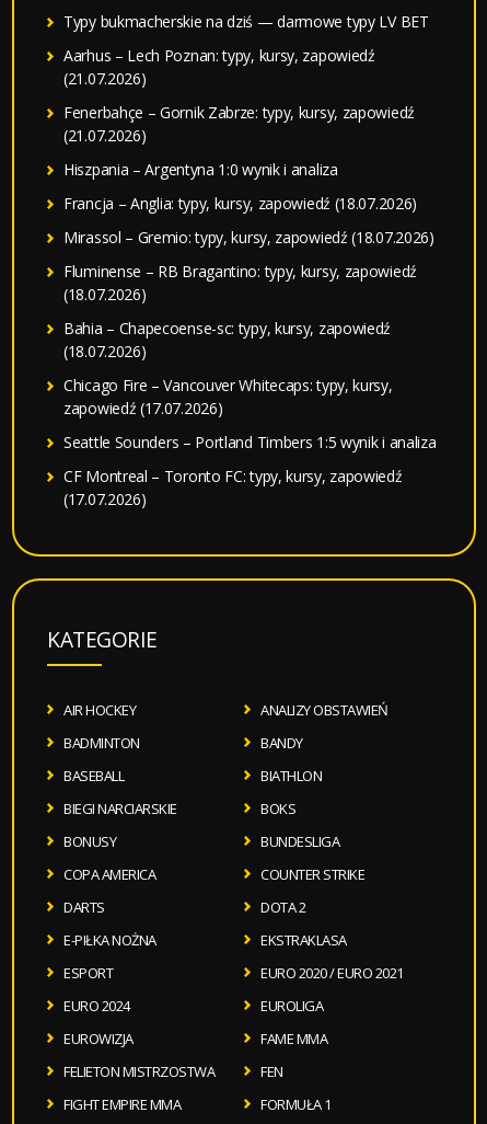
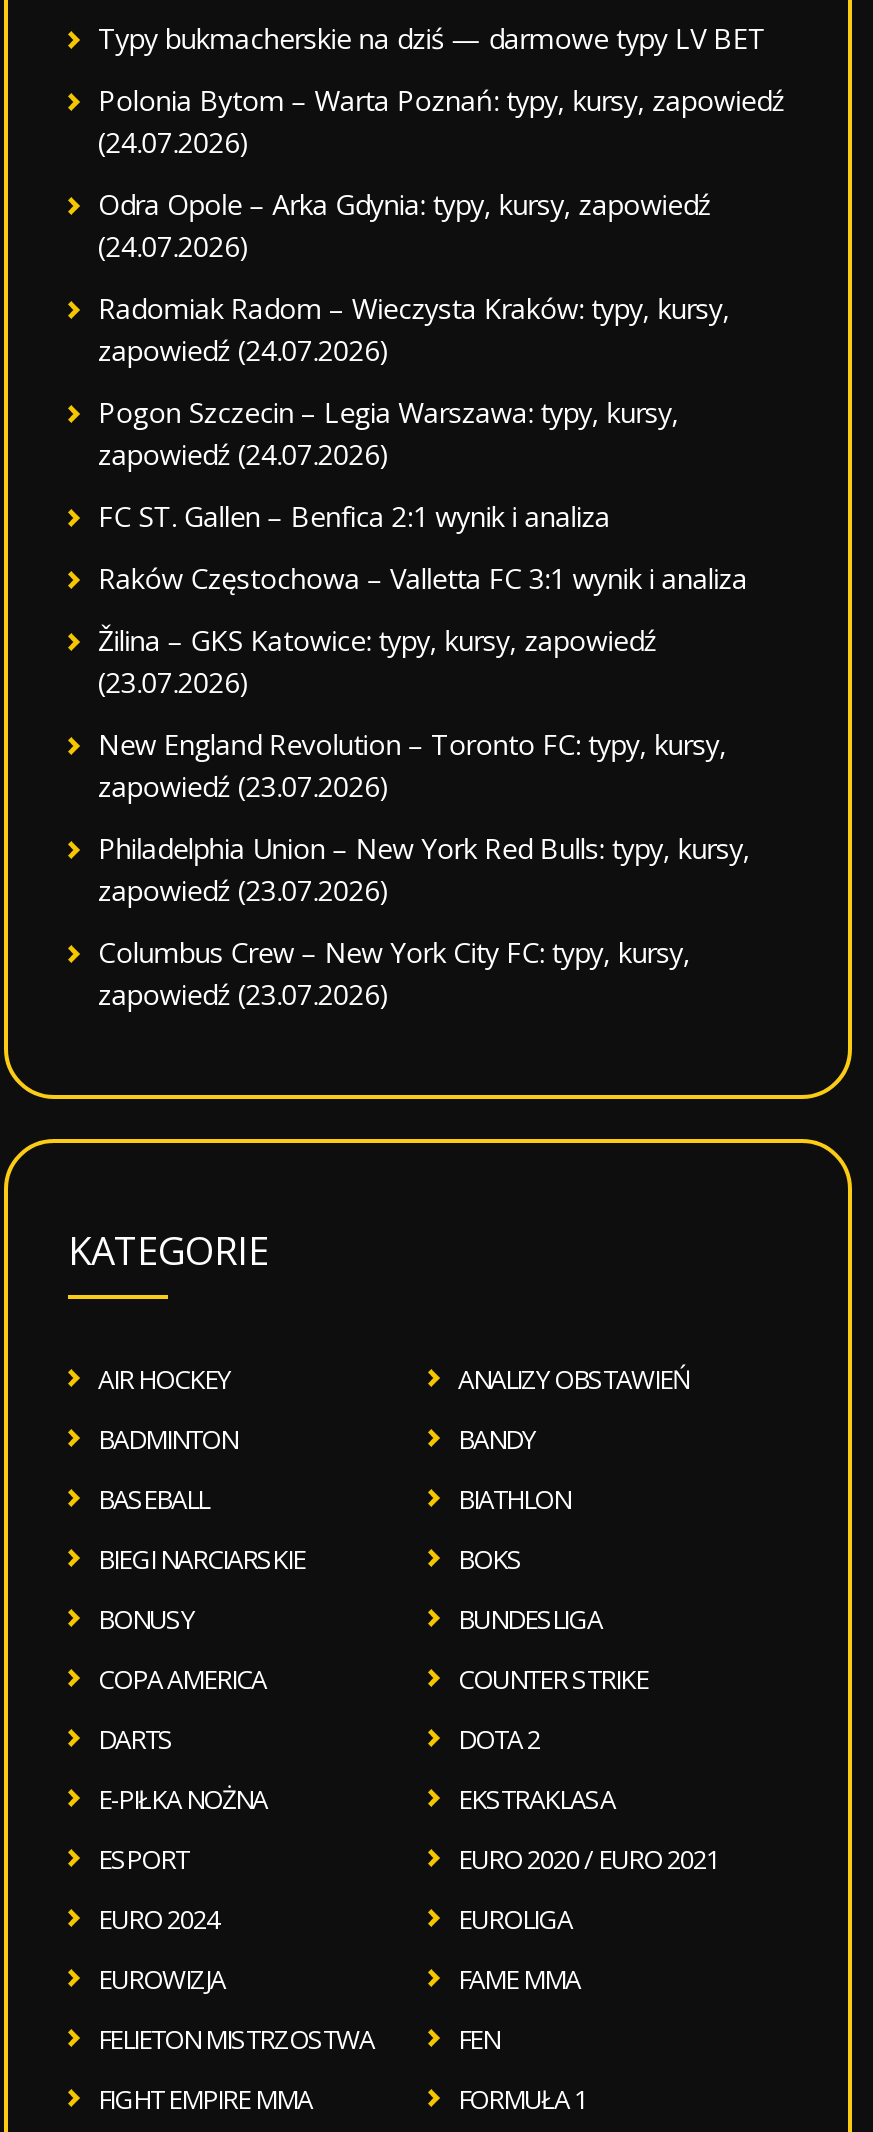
- Aarhus – Lech Poznan: typy, kursy, zapowiedź
- (21.07.2026)
+ Polonia Bytom – Warta Poznań: typy, kursy, zapowiedź
+ (24.07.2026)

- Fenerbahçe – Gornik Zabrze: typy, kursy, zapowiedź
- (21.07.2026)
+ Odra Opole – Arka Gdynia: typy, kursy, zapowiedź
+ (24.07.2026)

- Hiszpania – Argentyna 1:0 wynik i analiza
+ Radomiak Radom – Wieczysta Kraków: typy, kursy,
+ zapowiedź (24.07.2026)

- Francja – Anglia: typy, kursy, zapowiedź (18.07.2026)
+ Pogon Szczecin – Legia Warszawa: typy, kursy,
+ zapowiedź (24.07.2026)

- Mirassol – Gremio: typy, kursy, zapowiedź (18.07.2026)
+ FC ST. Gallen – Benfica 2:1 wynik i analiza

- Fluminense – RB Bragantino: typy, kursy, zapowiedź
- (18.07.2026)
+ Raków Częstochowa – Valletta FC 3:1 wynik i analiza

- Bahia – Chapecoense-sc: typy, kursy, zapowiedź
- (18.07.2026)
+ Žilina – GKS Katowice: typy, kursy, zapowiedź
+ (23.07.2026)

- Chicago Fire – Vancouver Whitecaps: typy, kursy,
- zapowiedź (17.07.2026)
+ New England Revolution – Toronto FC: typy, kursy,
+ zapowiedź (23.07.2026)

- Seattle Sounders – Portland Timbers 1:5 wynik i analiza
+ Philadelphia Union – New York Red Bulls: typy, kursy,
+ zapowiedź (23.07.2026)

- CF Montreal – Toronto FC: typy, kursy, zapowiedź
- (17.07.2026)
+ Columbus Crew – New York City FC: typy, kursy,
+ zapowiedź (23.07.2026)
